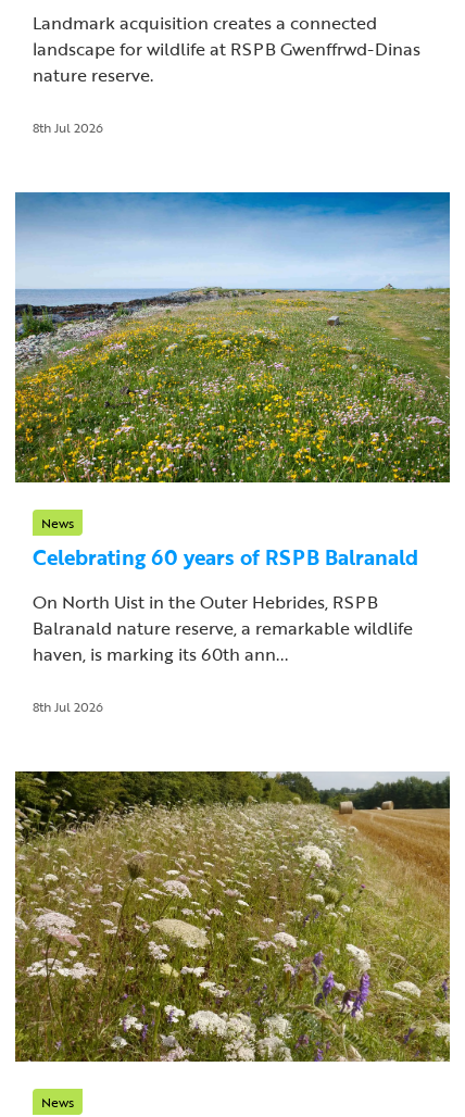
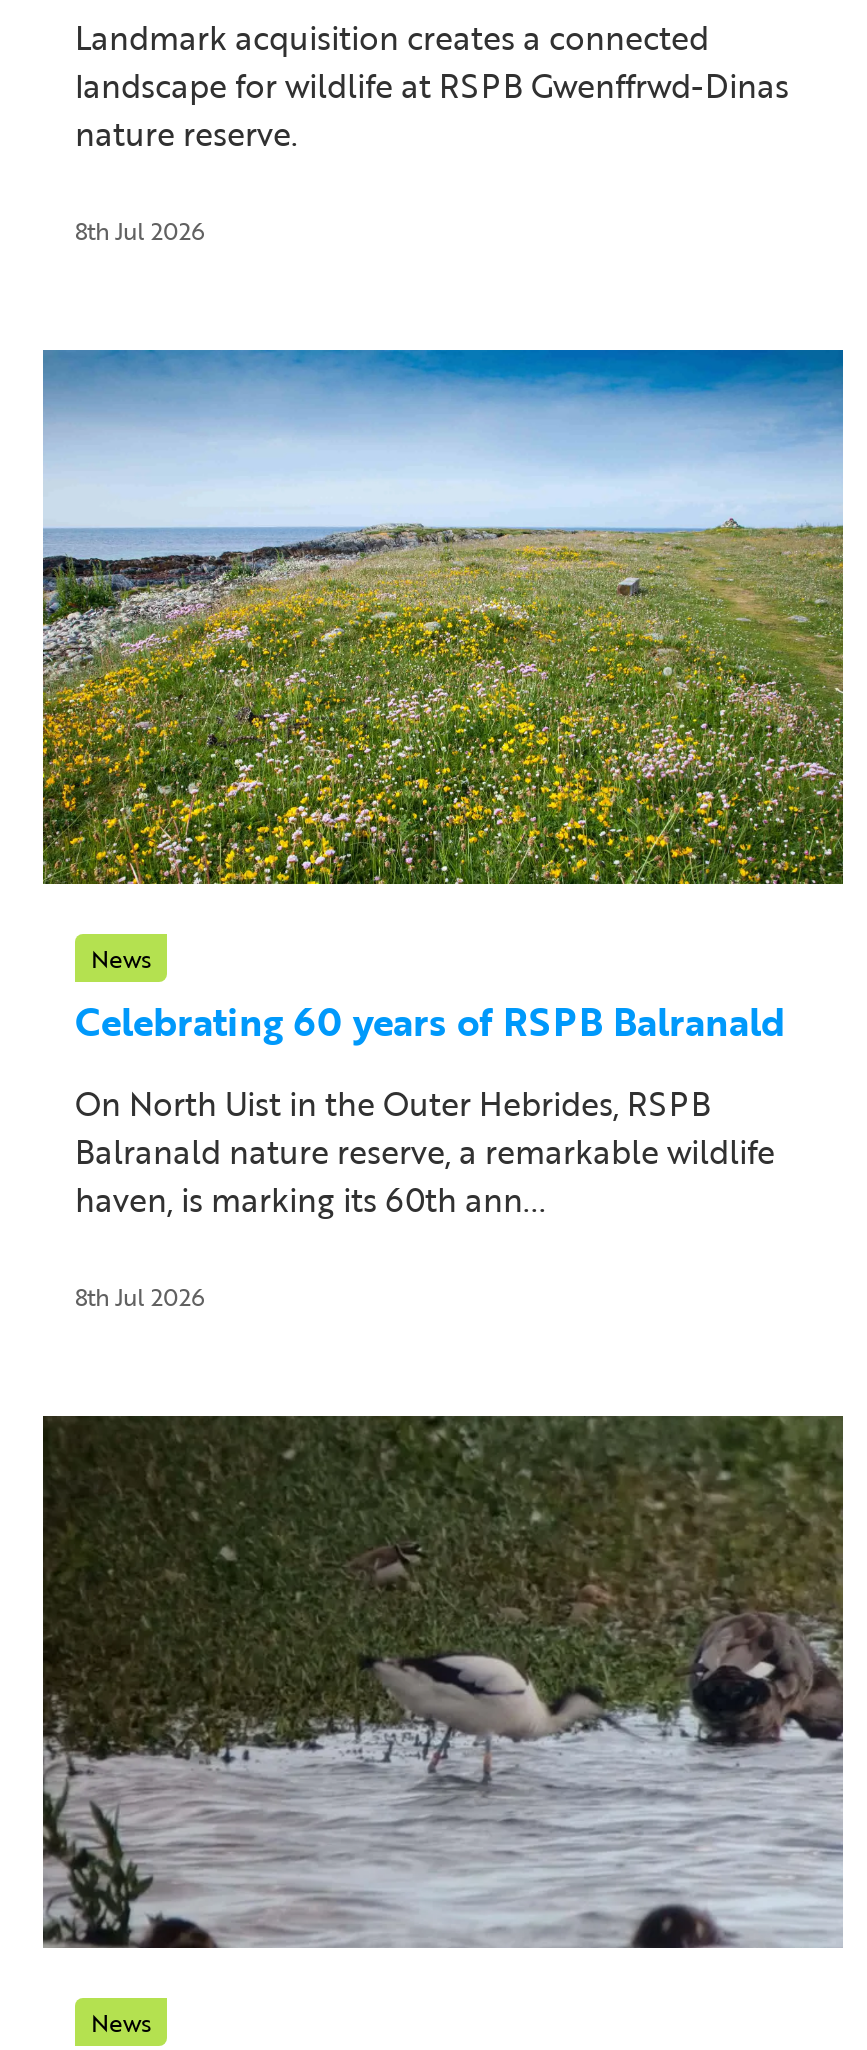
- [image]
+ [image]
